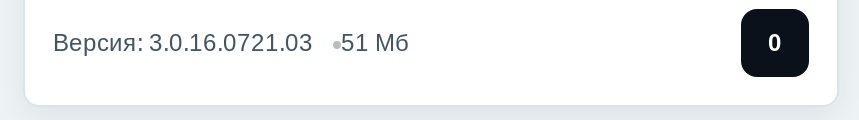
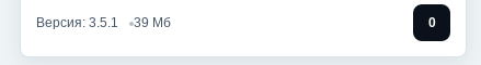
- Версия: 3.0.16.0721.03
- 51 Мб
+ Версия: 3.5.1
+ 39 Мб
